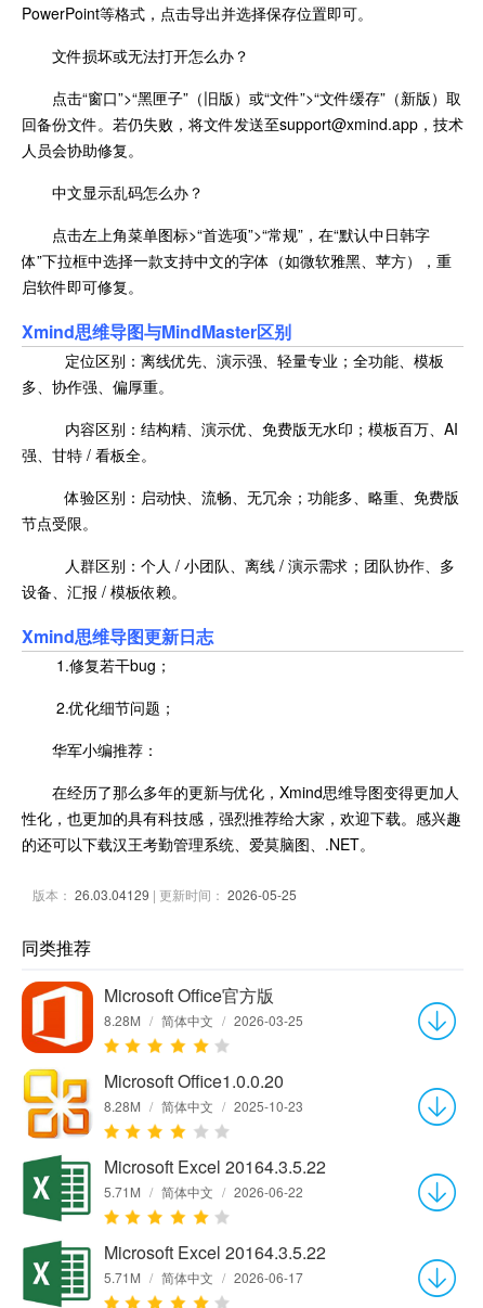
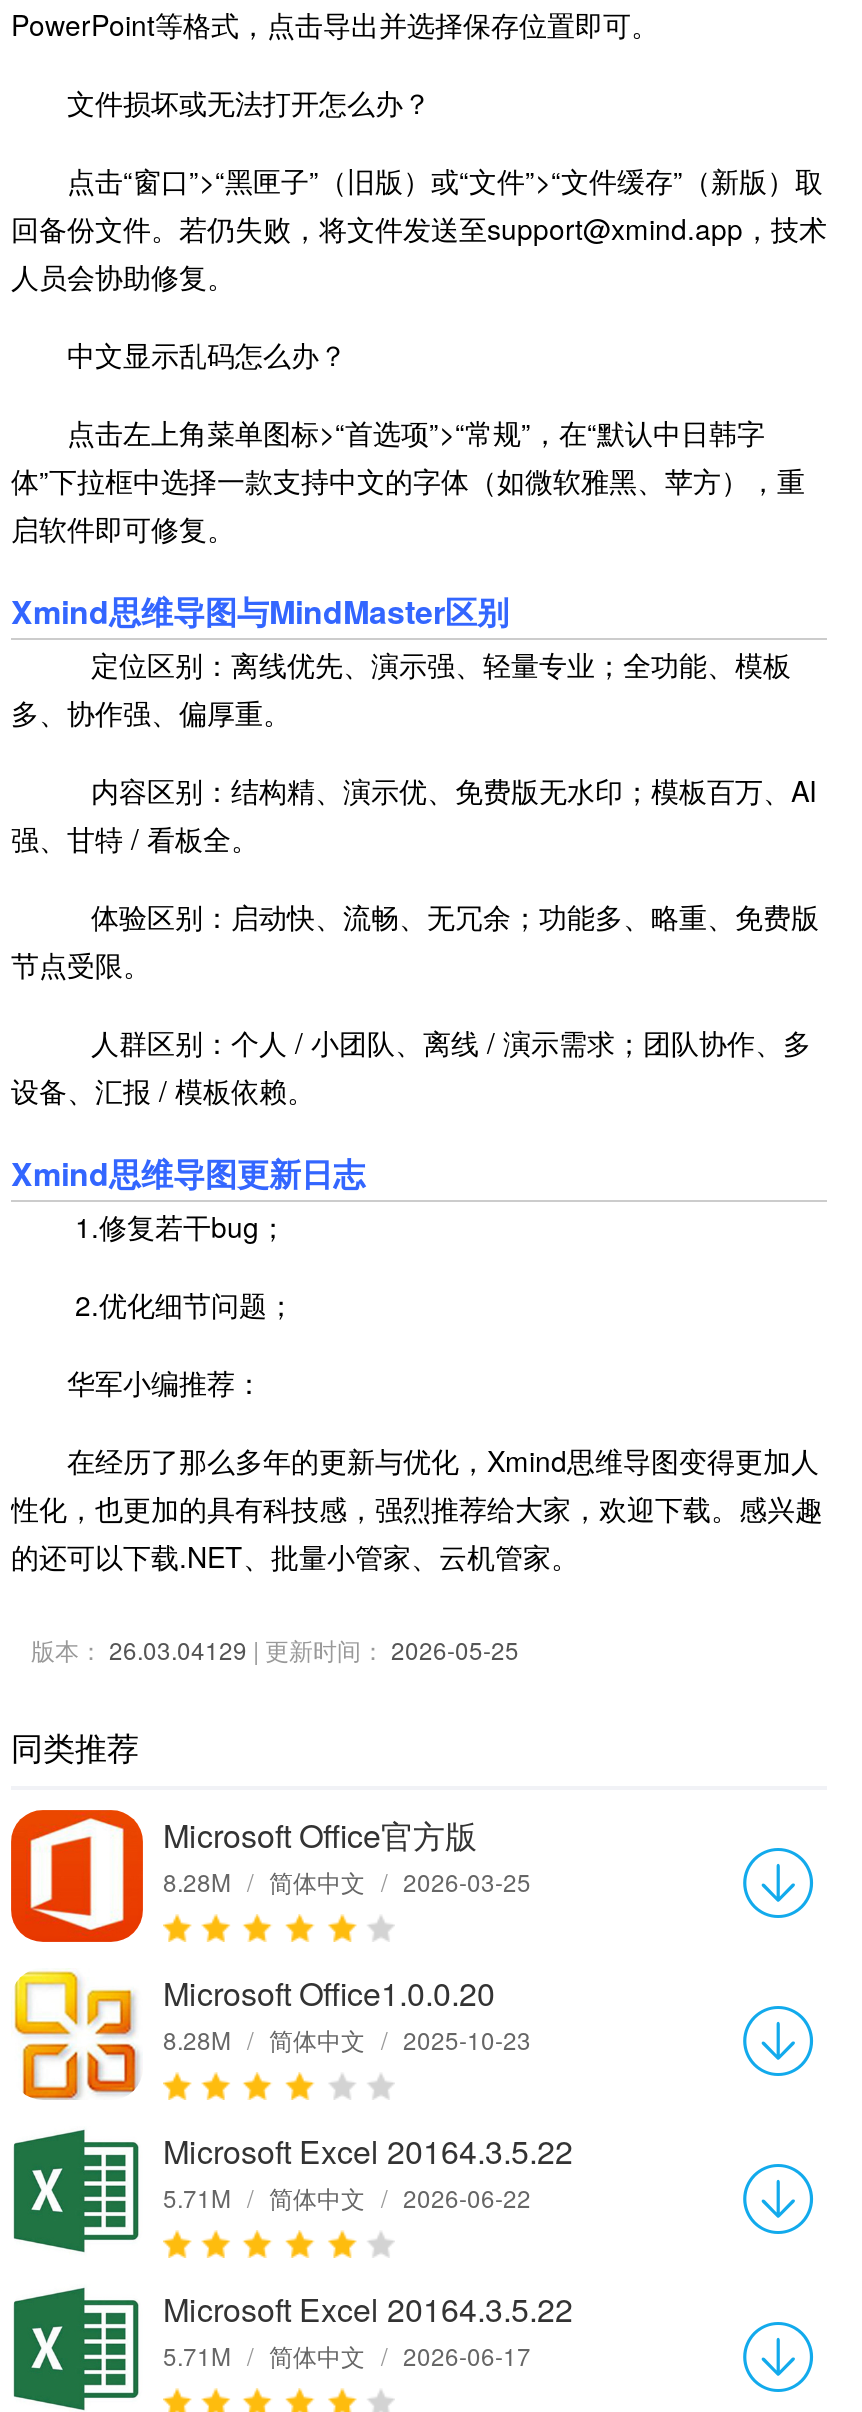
- 的还可以下载汉王考勤管理系统、爱莫脑图、.NET。
+ 的还可以下载.NET、批量小管家、云机管家。
